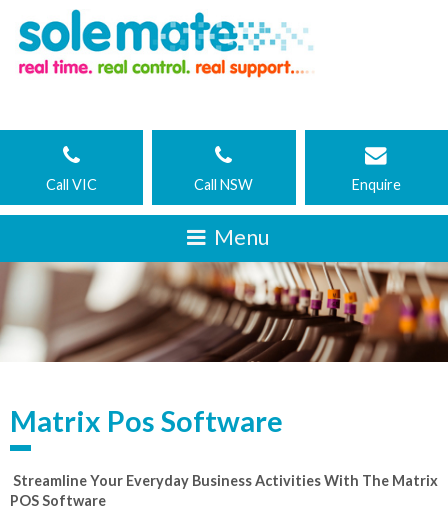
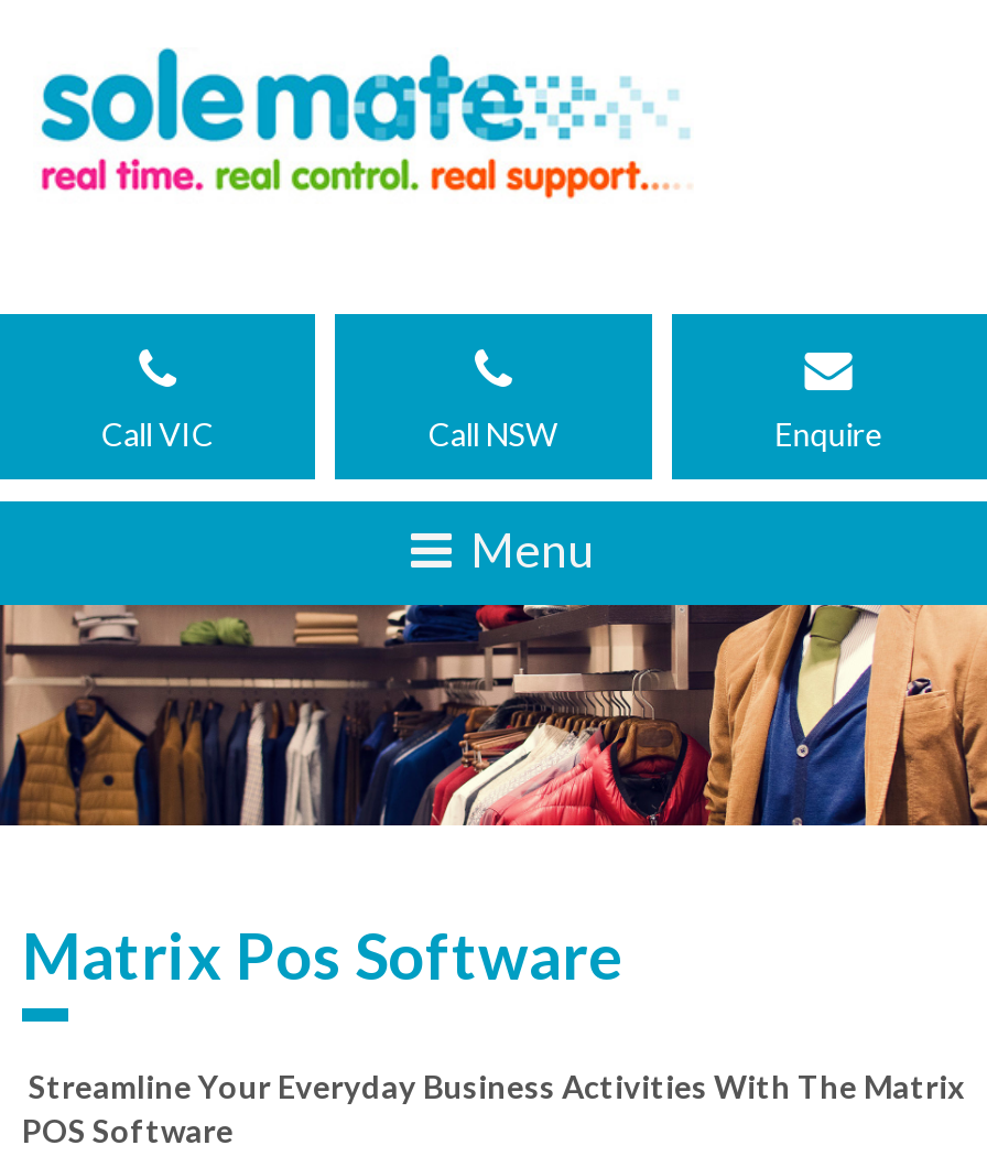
- [image]
+ [image]
